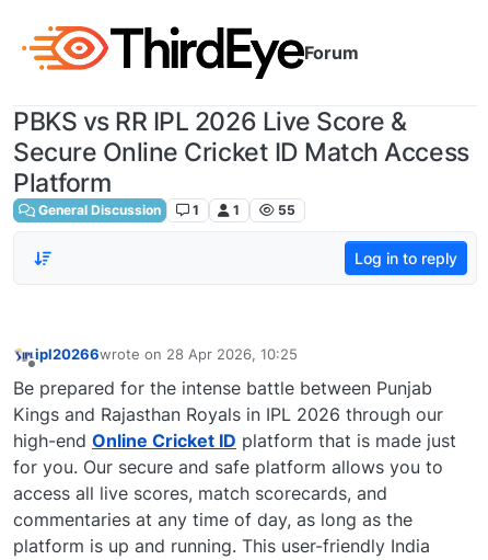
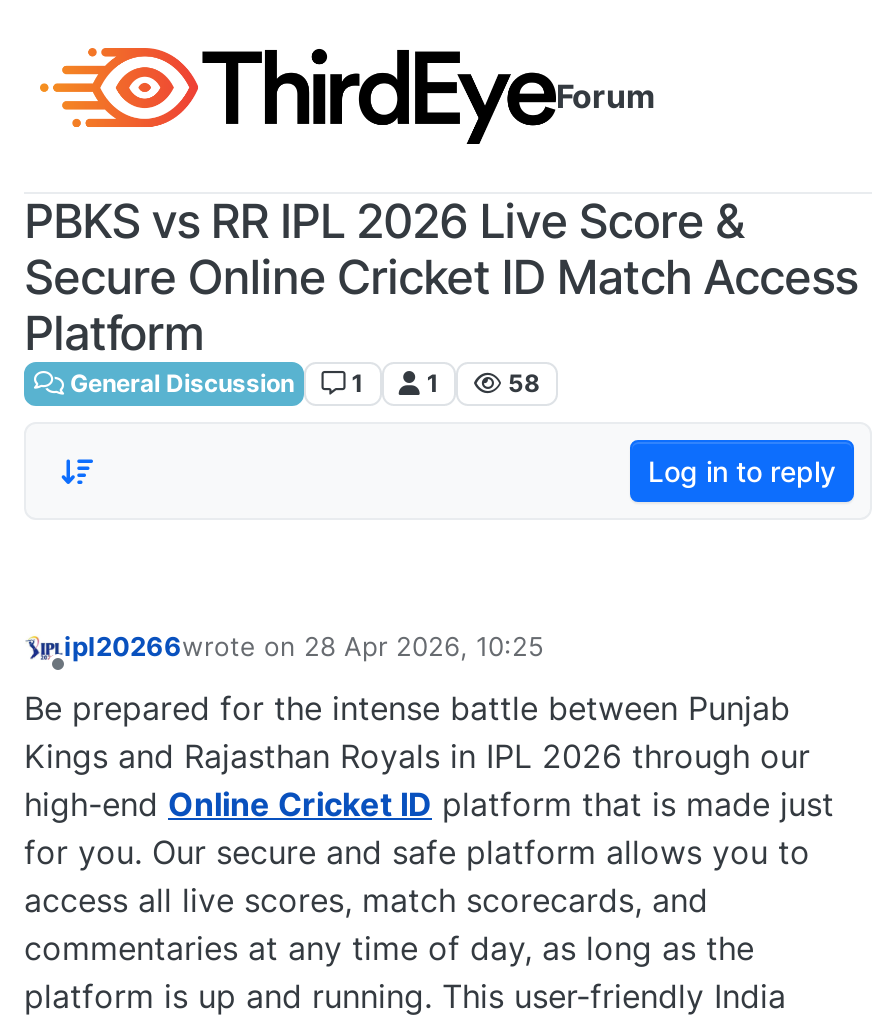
- 55
+ 58
